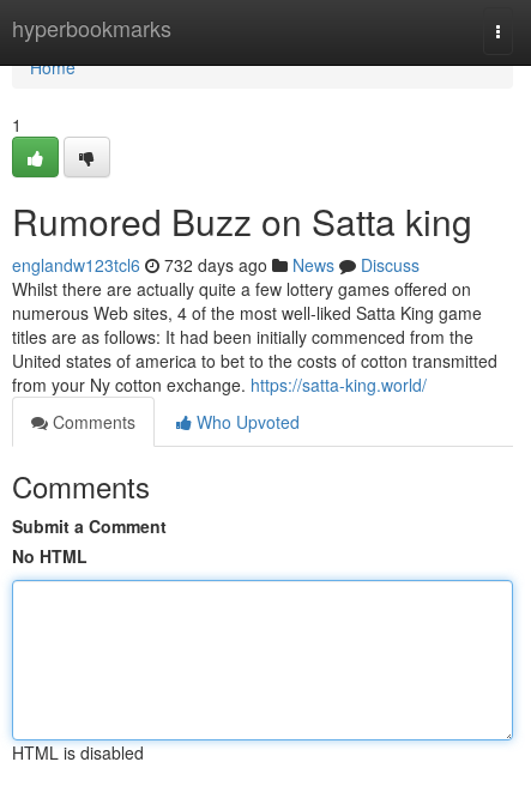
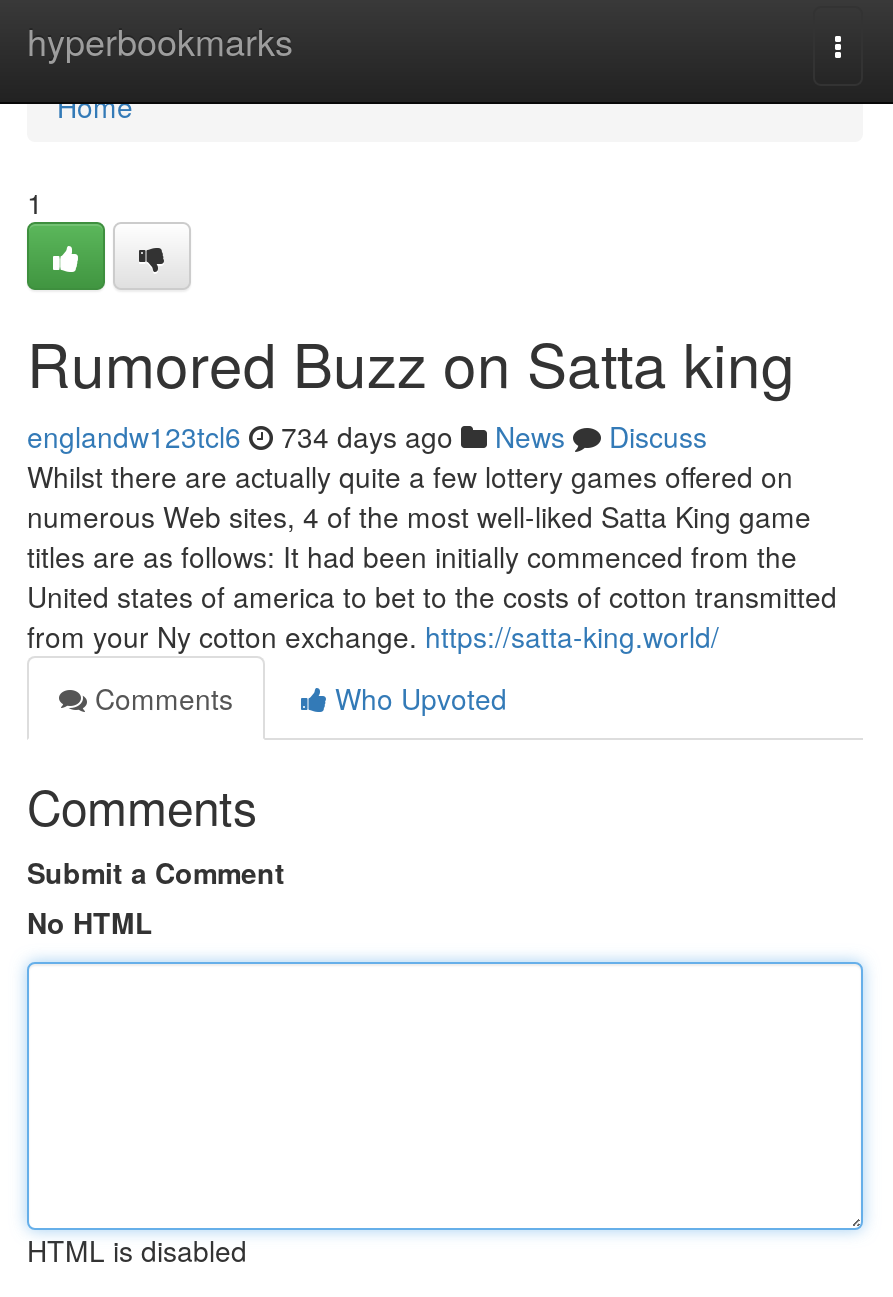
- englandw123tcl6 732 days ago News Discuss
+ englandw123tcl6 734 days ago News Discuss
